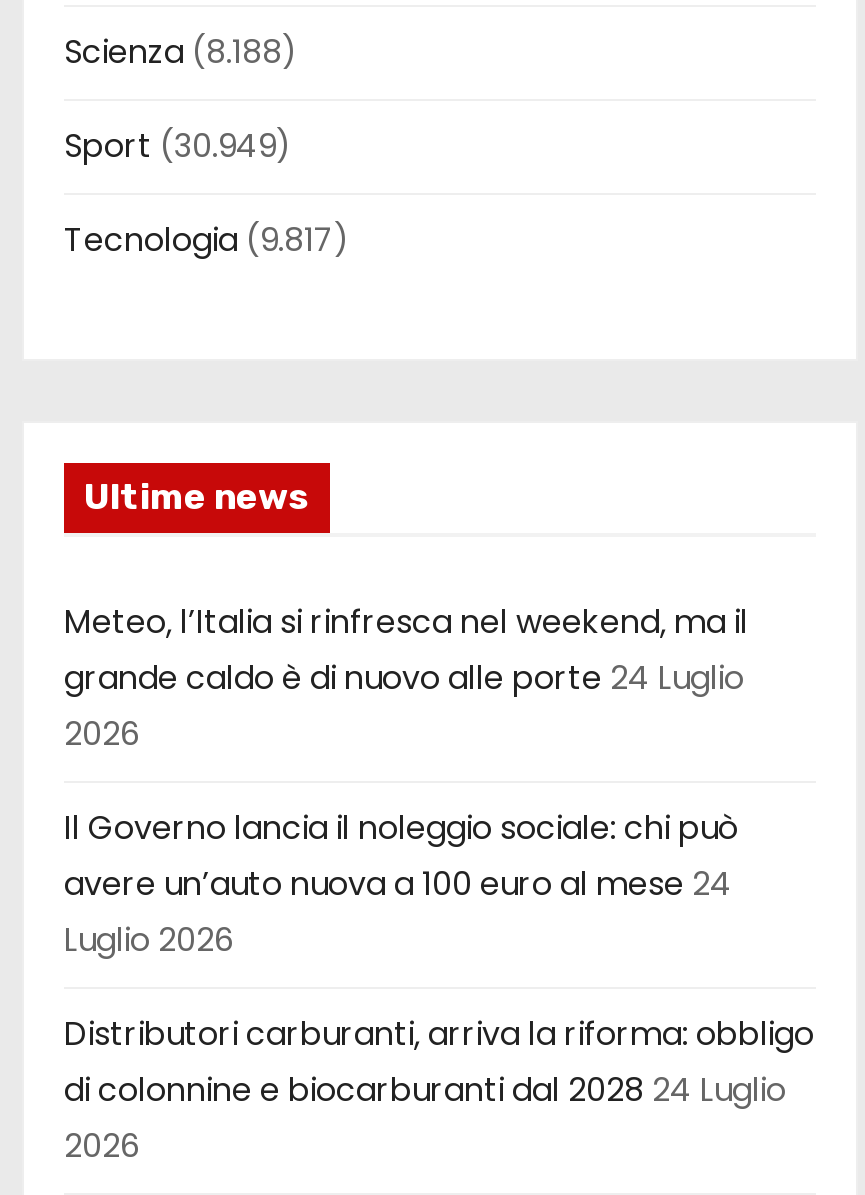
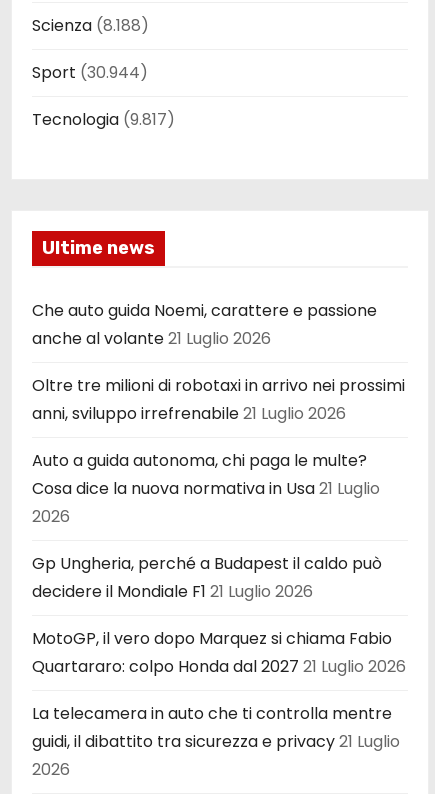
- Sport (30.949)
+ Sport (30.944)

- Meteo, l’Italia si rinfresca nel weekend, ma il
- grande caldo è di nuovo alle porte 24 Luglio
+ Che auto guida Noemi, carattere e passione
+ anche al volante 21 Luglio 2026
+ Oltre tre milioni di robotaxi in arrivo nei prossimi
+ anni, sviluppo irrefrenabile 21 Luglio 2026
+ Auto a guida autonoma, chi paga le multe?
+ Cosa dice la nuova normativa in Usa 21 Luglio

- Il Governo lancia il noleggio sociale: chi può
- avere un’auto nuova a 100 euro al mese 24
- Luglio 2026
- Distributori carburanti, arriva la riforma: obbligo
- di colonnine e biocarburanti dal 2028 24 Luglio
+ Gp Ungheria, perché a Budapest il caldo può
+ decidere il Mondiale F1 21 Luglio 2026
+ MotoGP, il vero dopo Marquez si chiama Fabio
+ Quartararo: colpo Honda dal 2027 21 Luglio 2026
+ La telecamera in auto che ti controlla mentre
+ guidi, il dibattito tra sicurezza e privacy 21 Luglio
